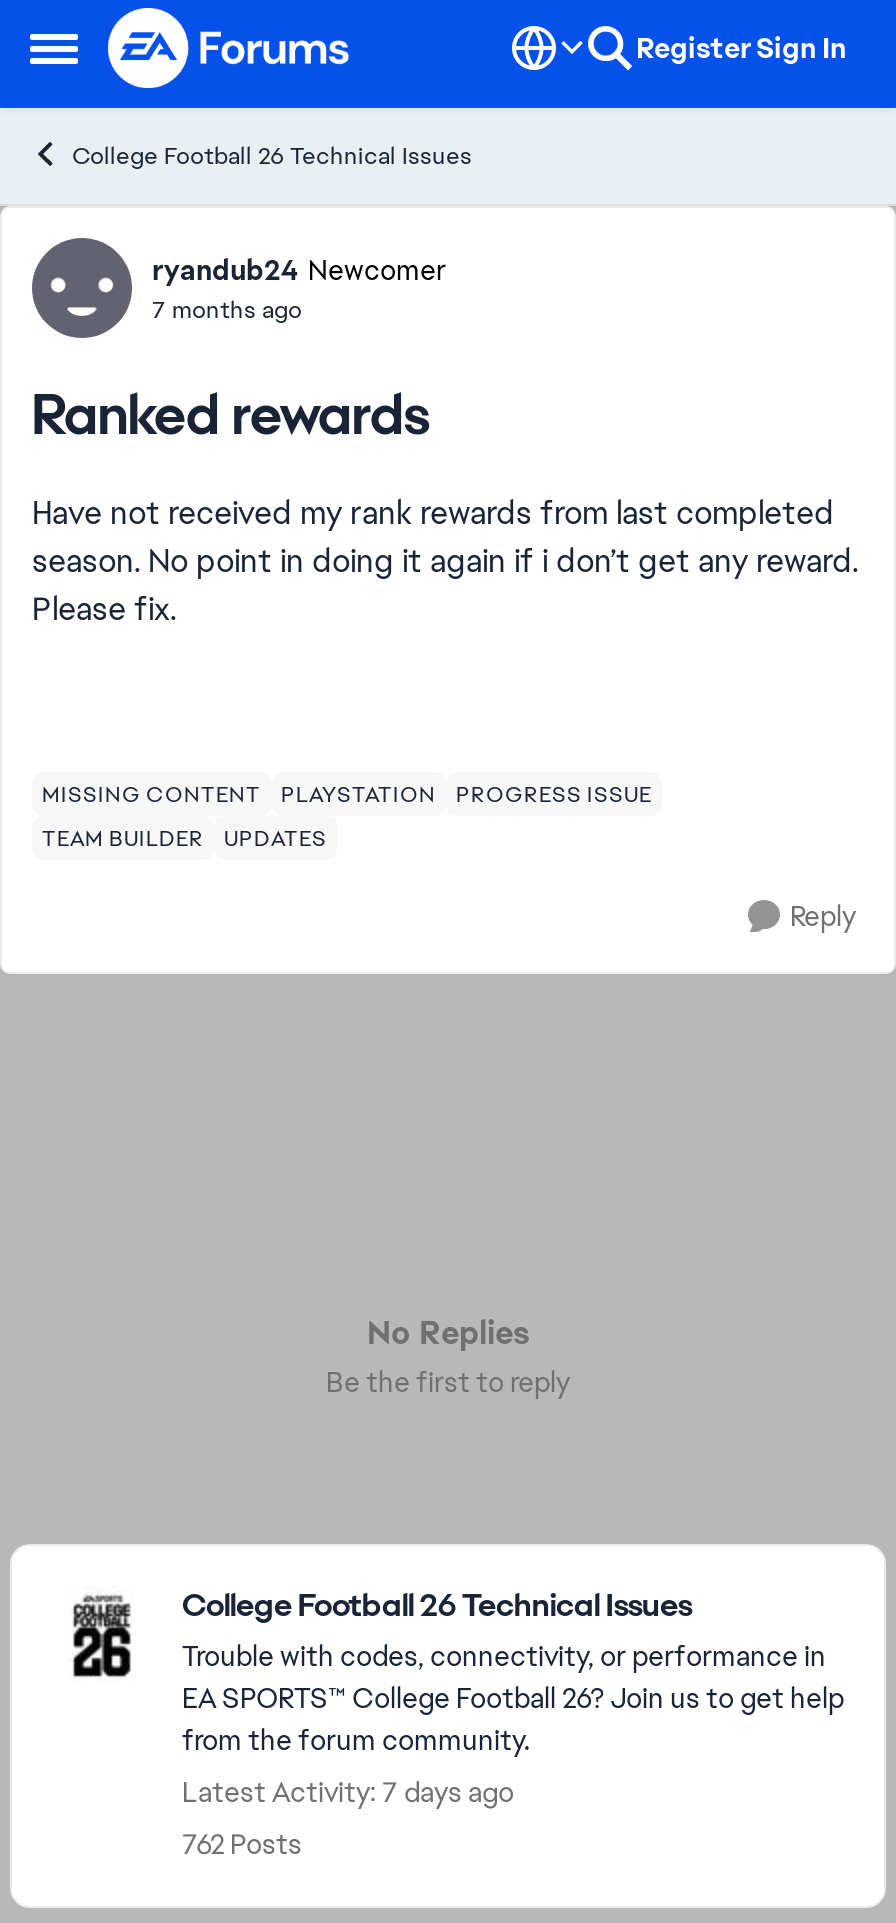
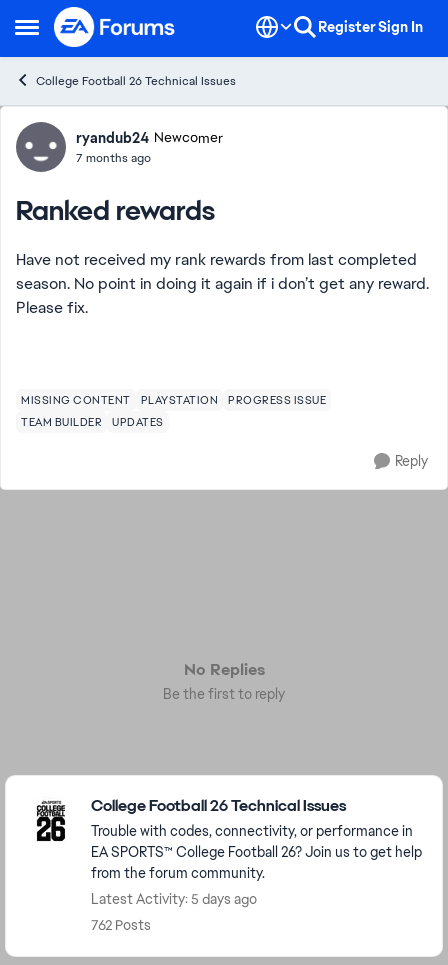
- Latest Activity: 7 days ago
+ Latest Activity: 5 days ago
